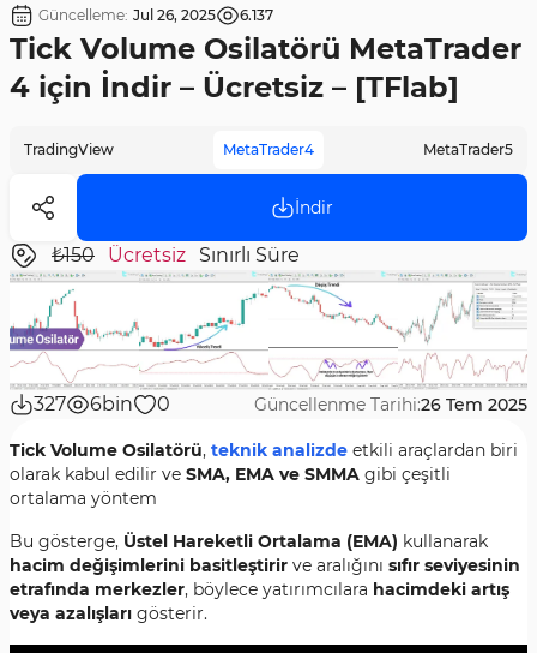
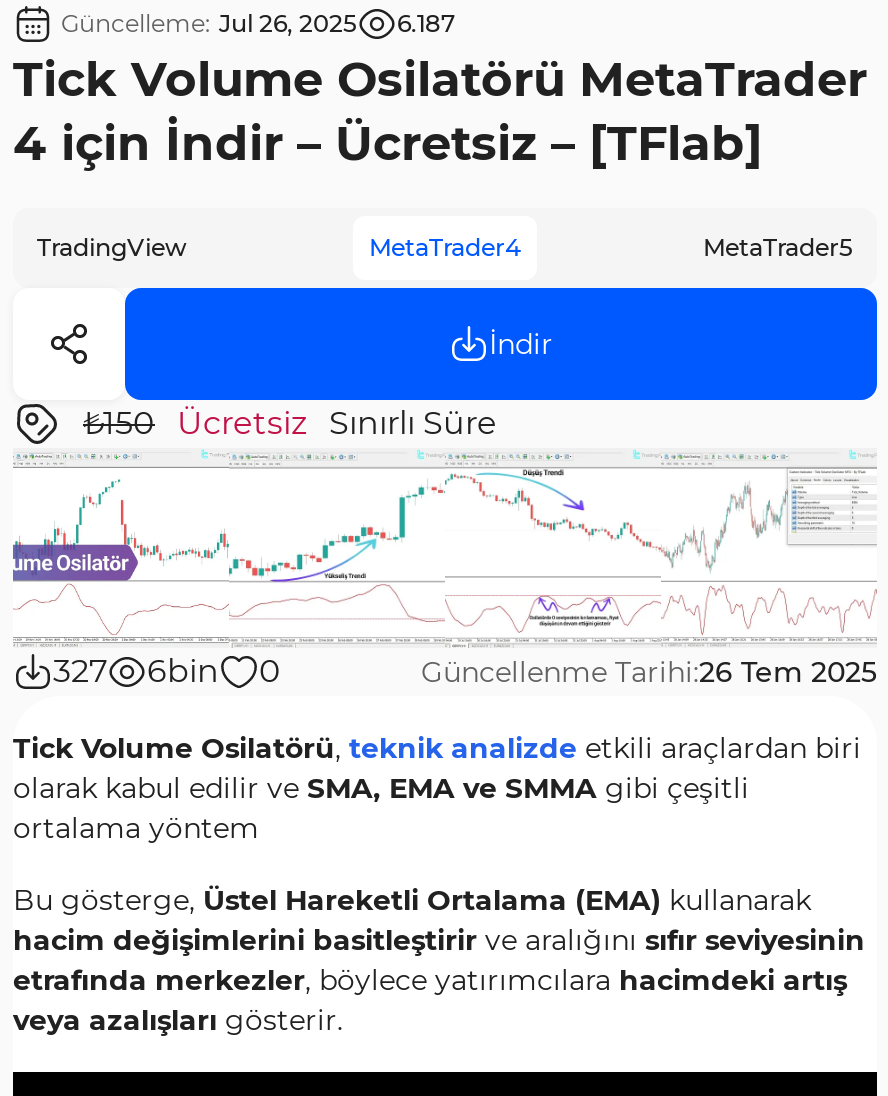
- Güncelleme: Jul 26, 2025 6.137
+ Güncelleme: Jul 26, 2025 6.187
